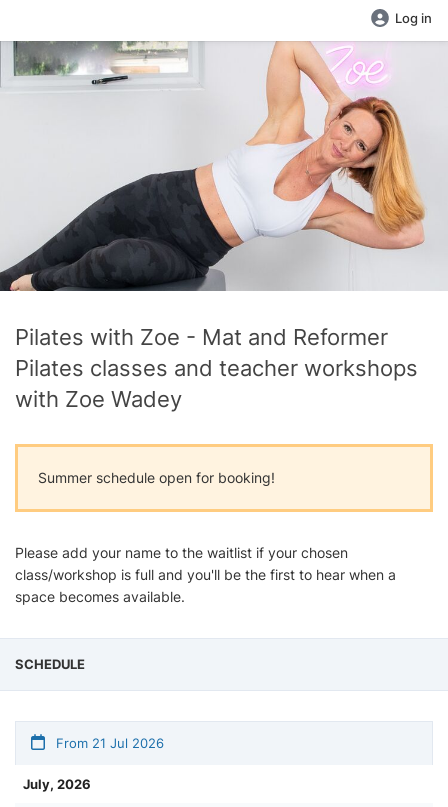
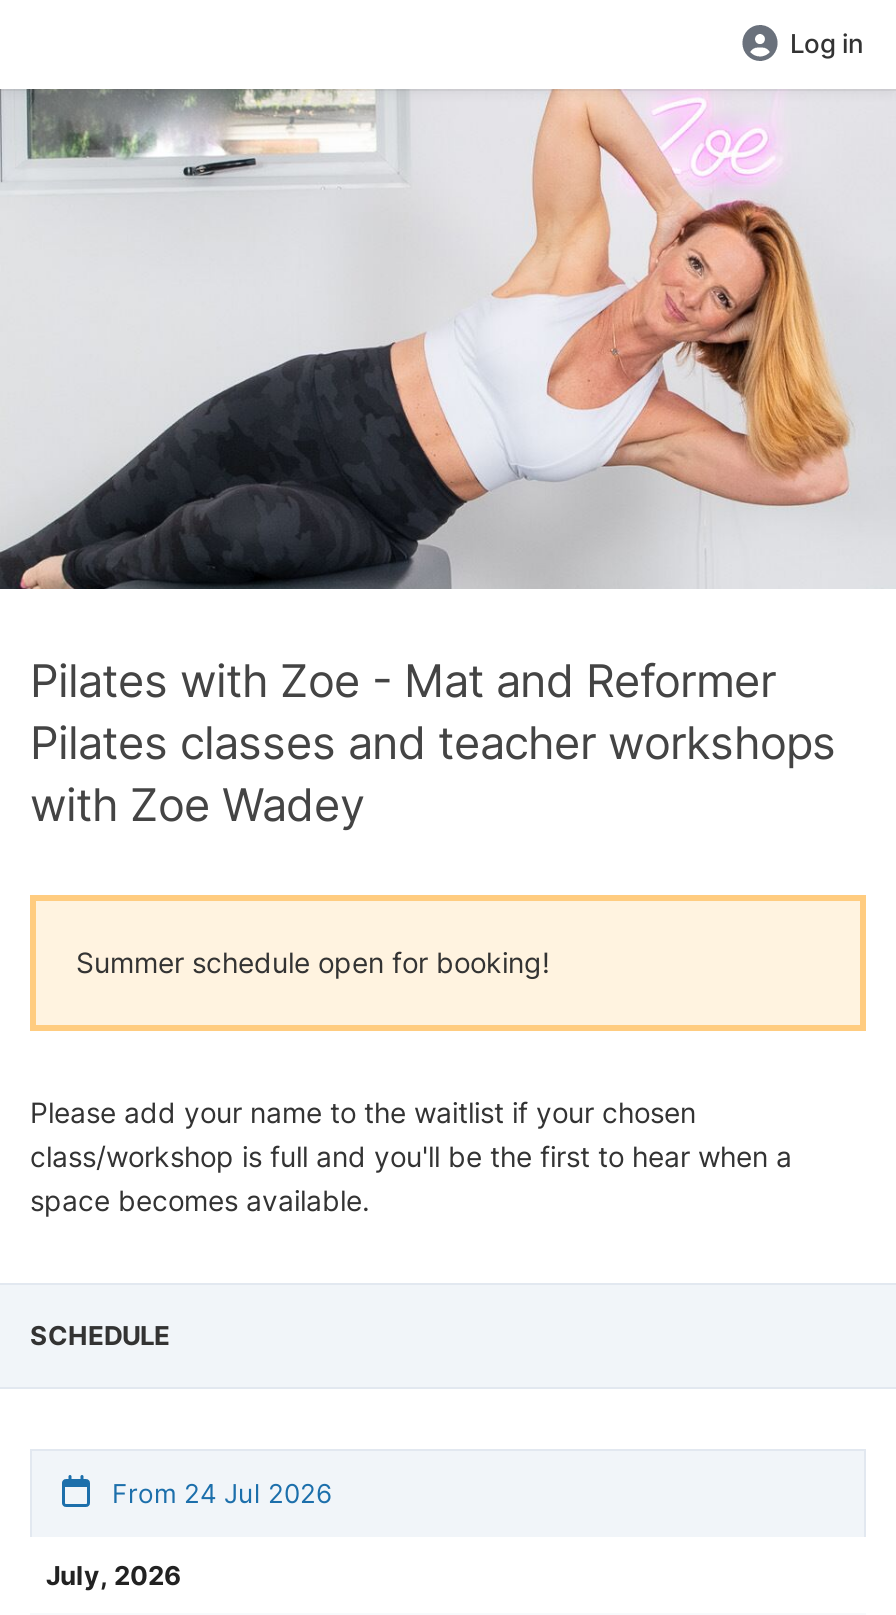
- From 21 Jul 2026
+ From 24 Jul 2026
